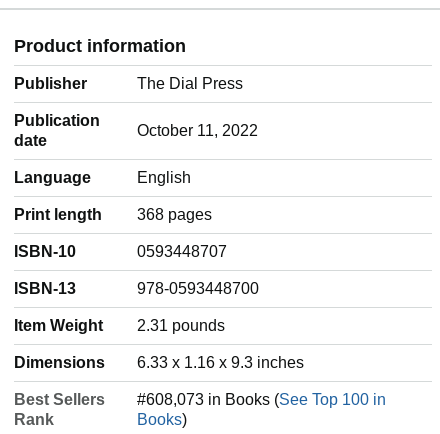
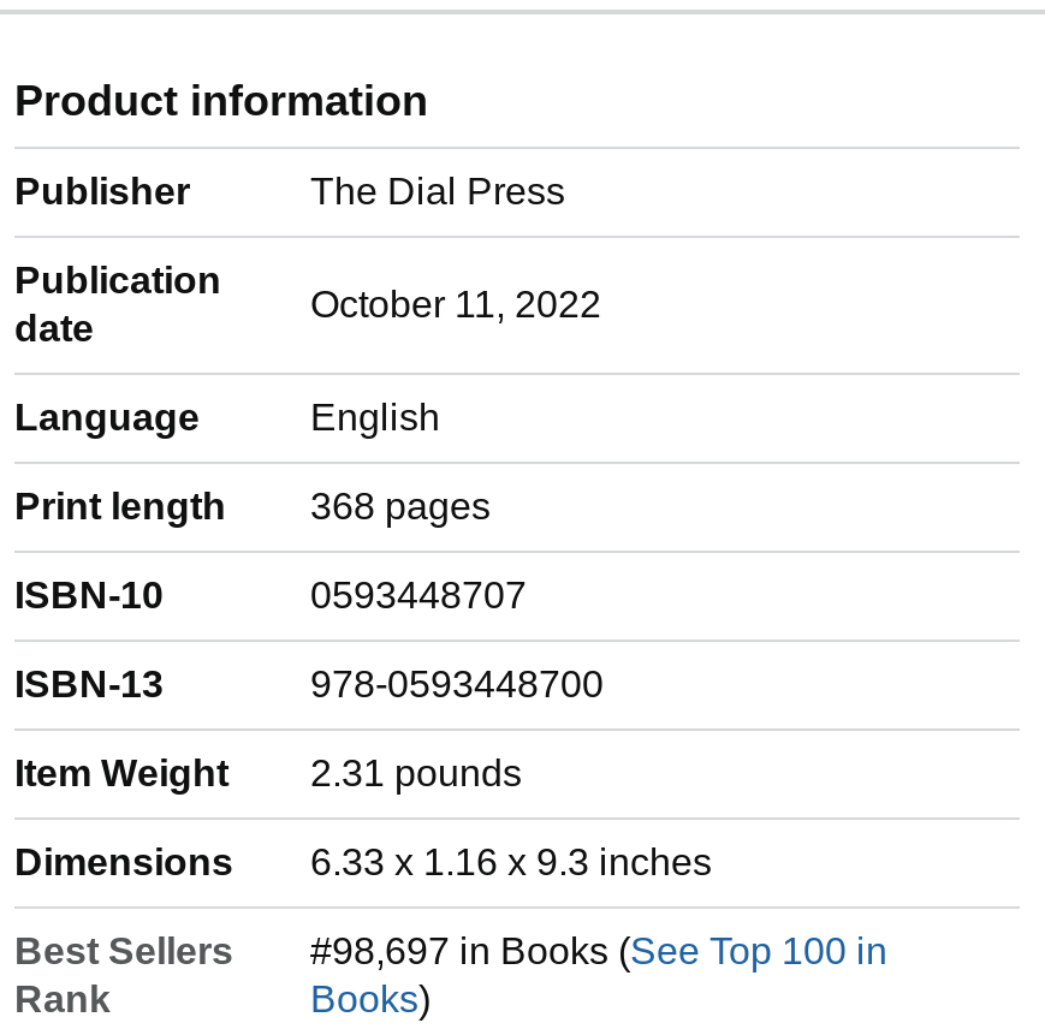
- #608,073 in Books (See Top 100 in
+ #98,697 in Books (See Top 100 in
